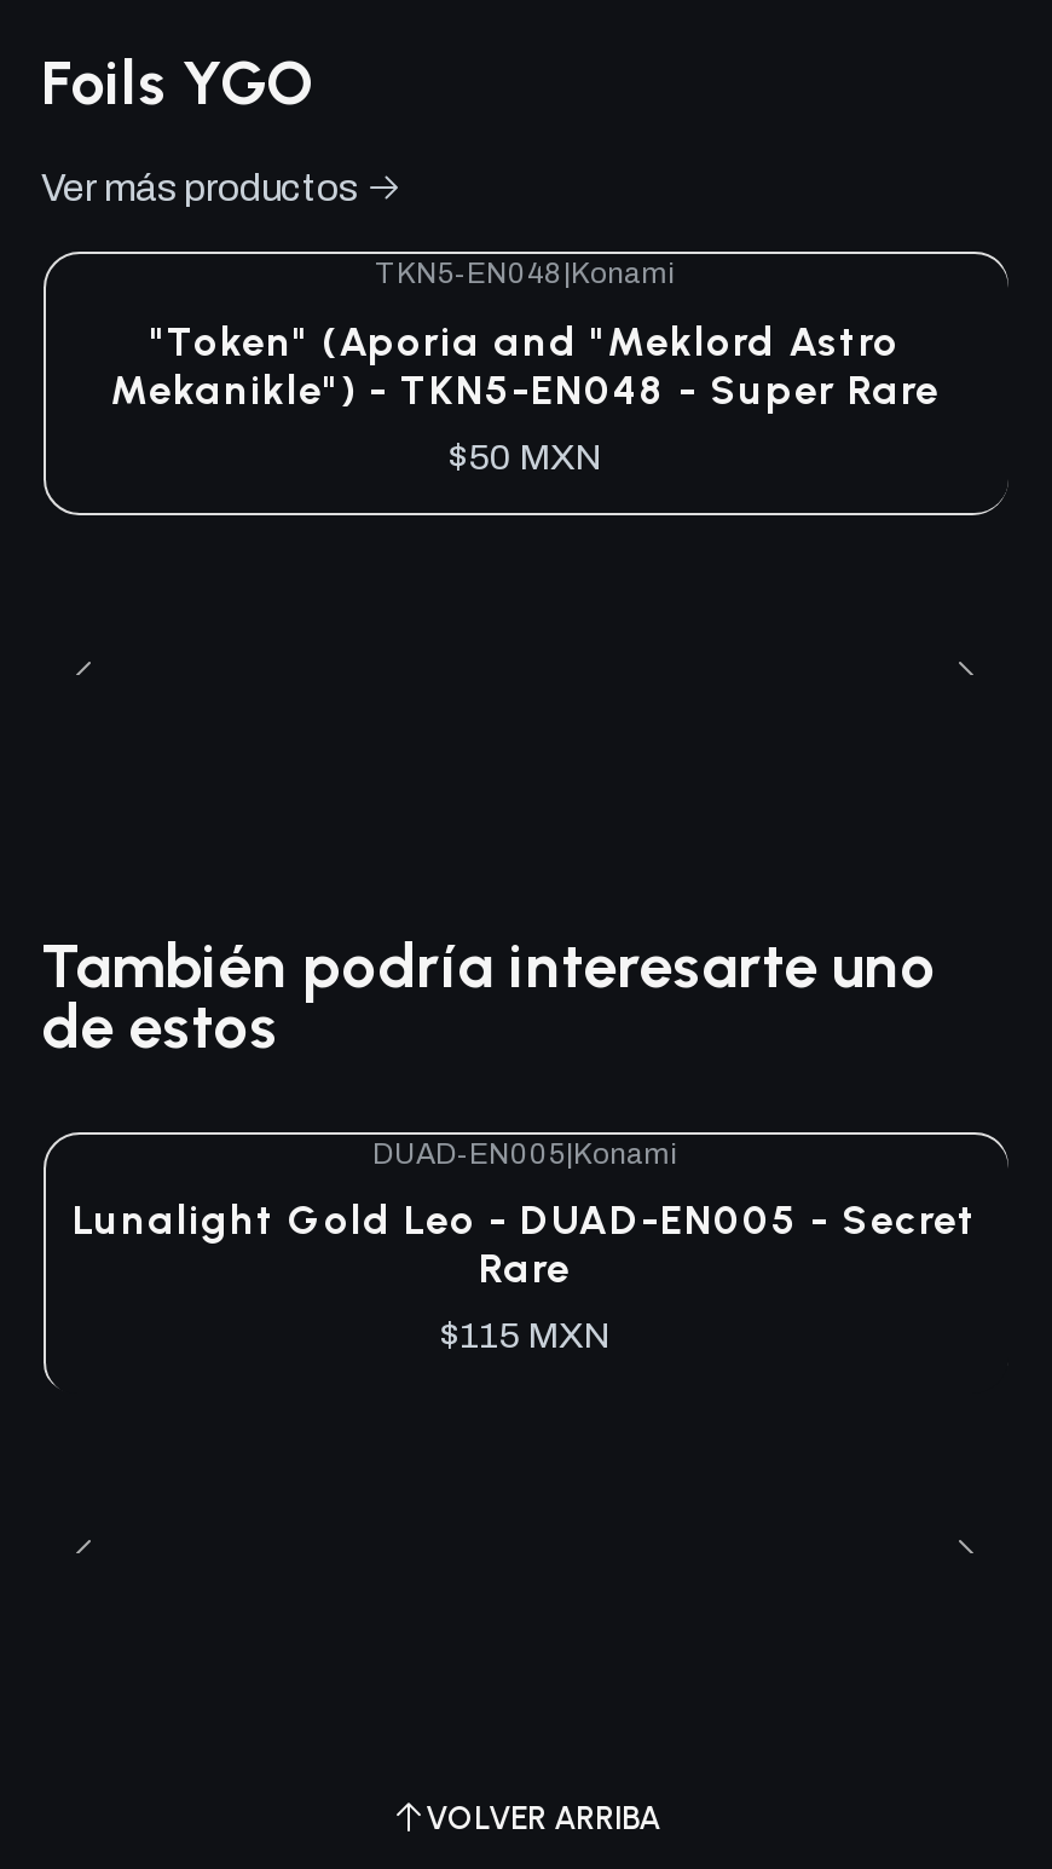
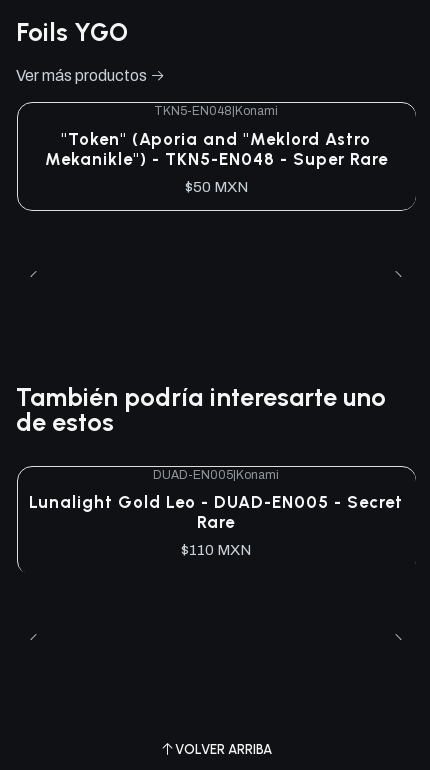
- $115 MXN
+ $110 MXN
